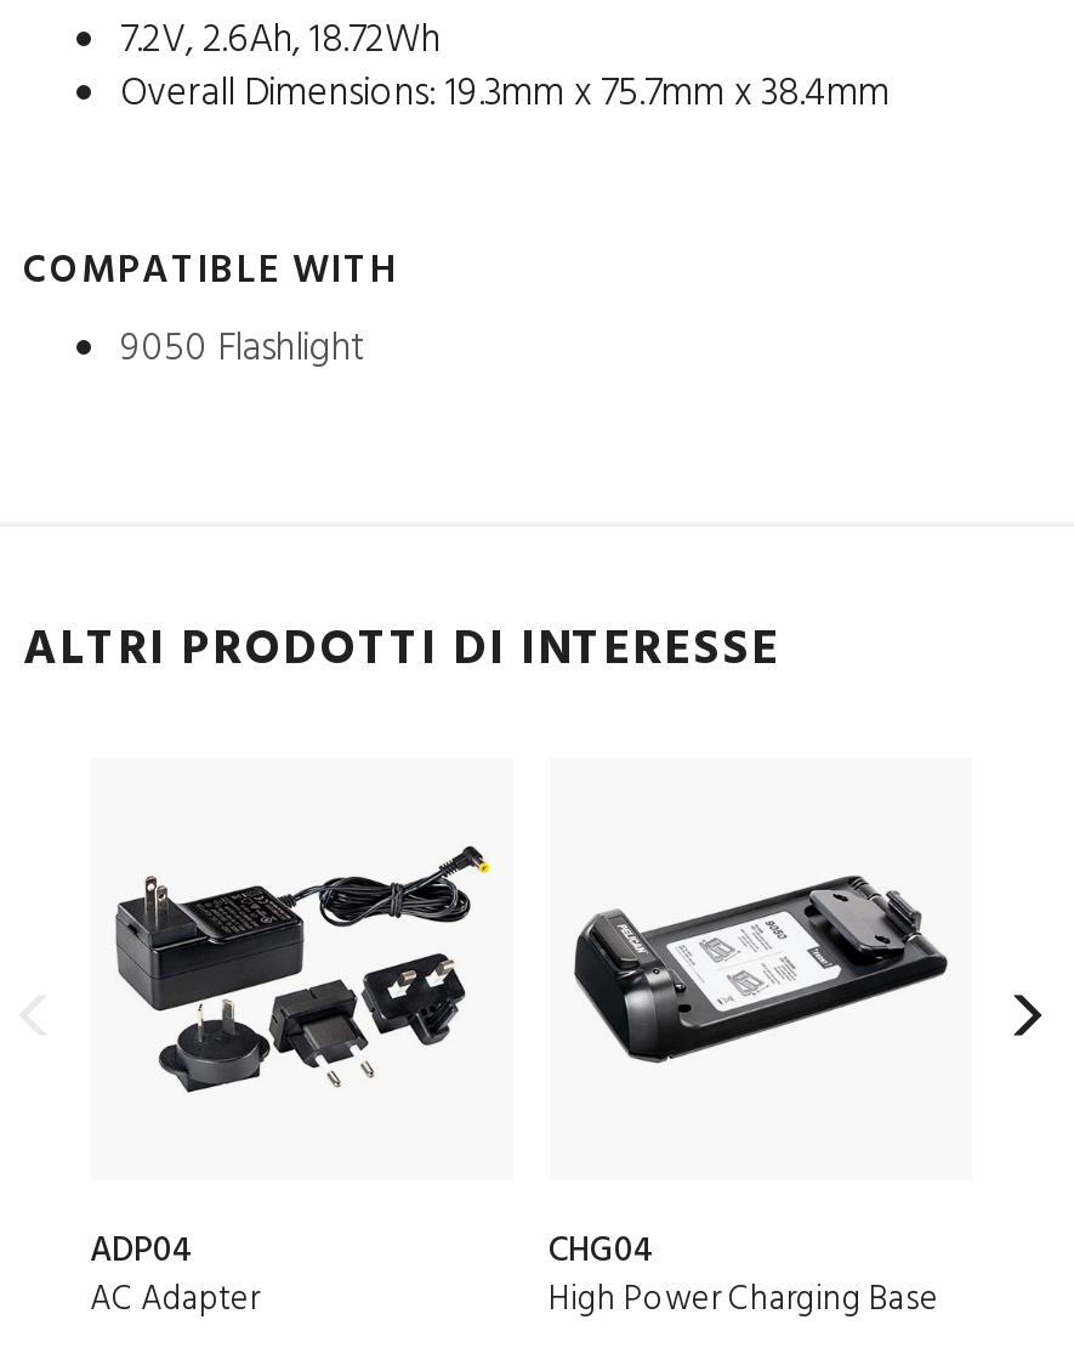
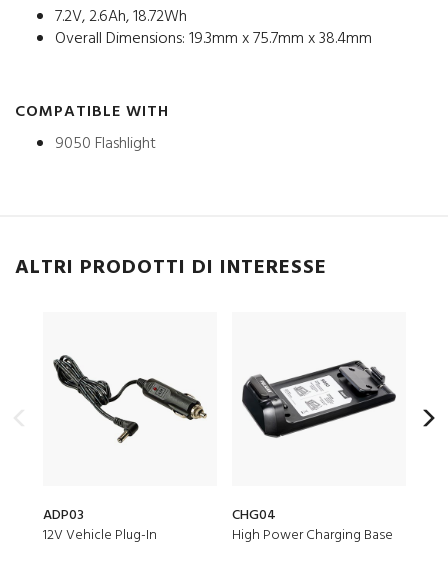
- [image]
+ [image]

- ADP04
- AC Adapter
+ ADP03
+ 12V Vehicle Plug-In
